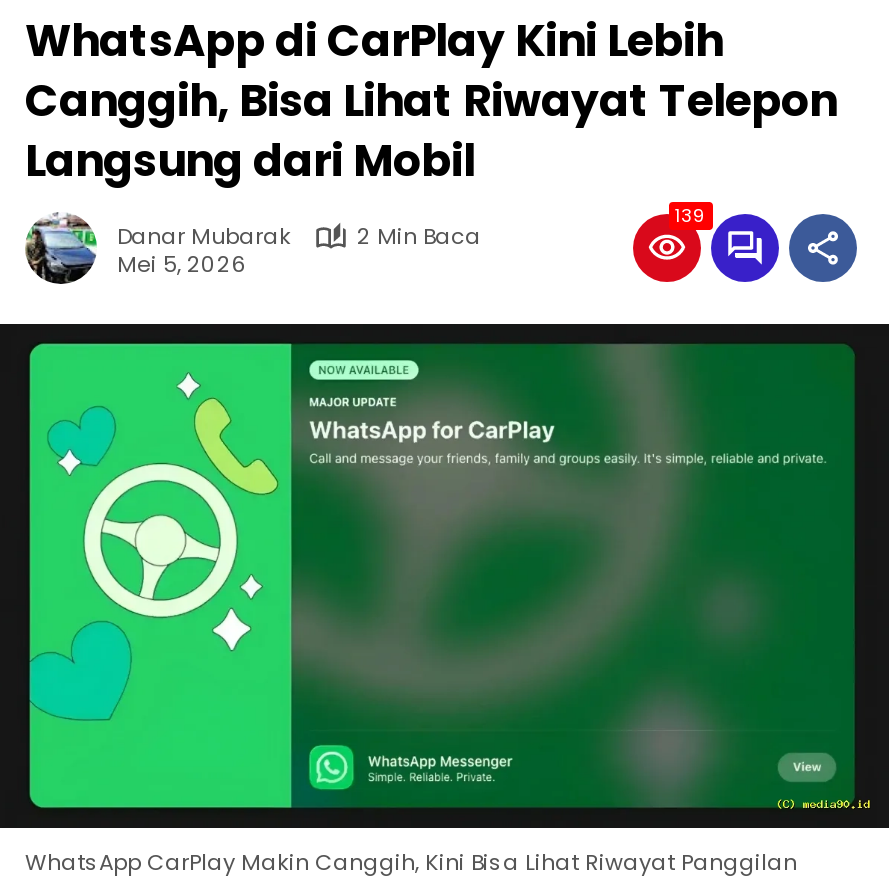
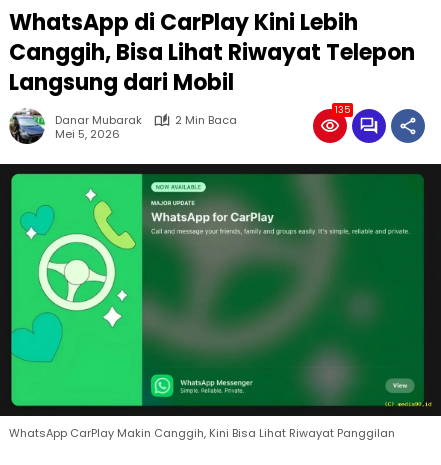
- 139
+ 135
